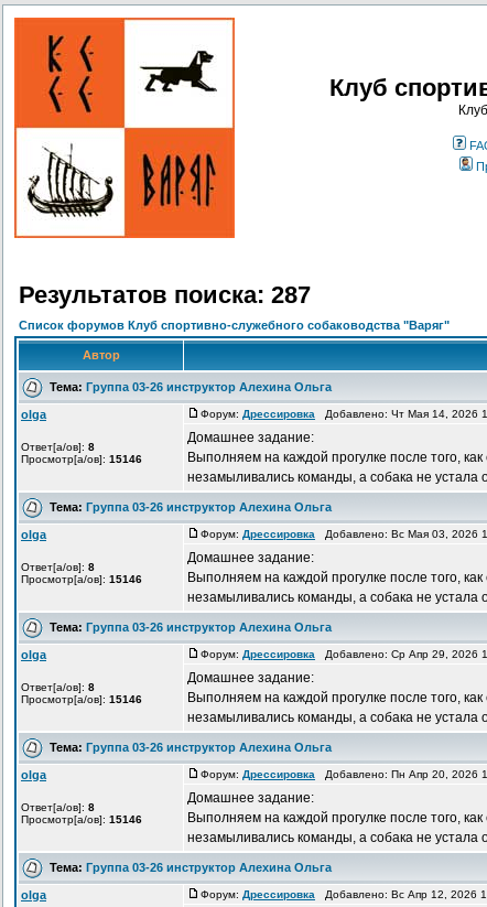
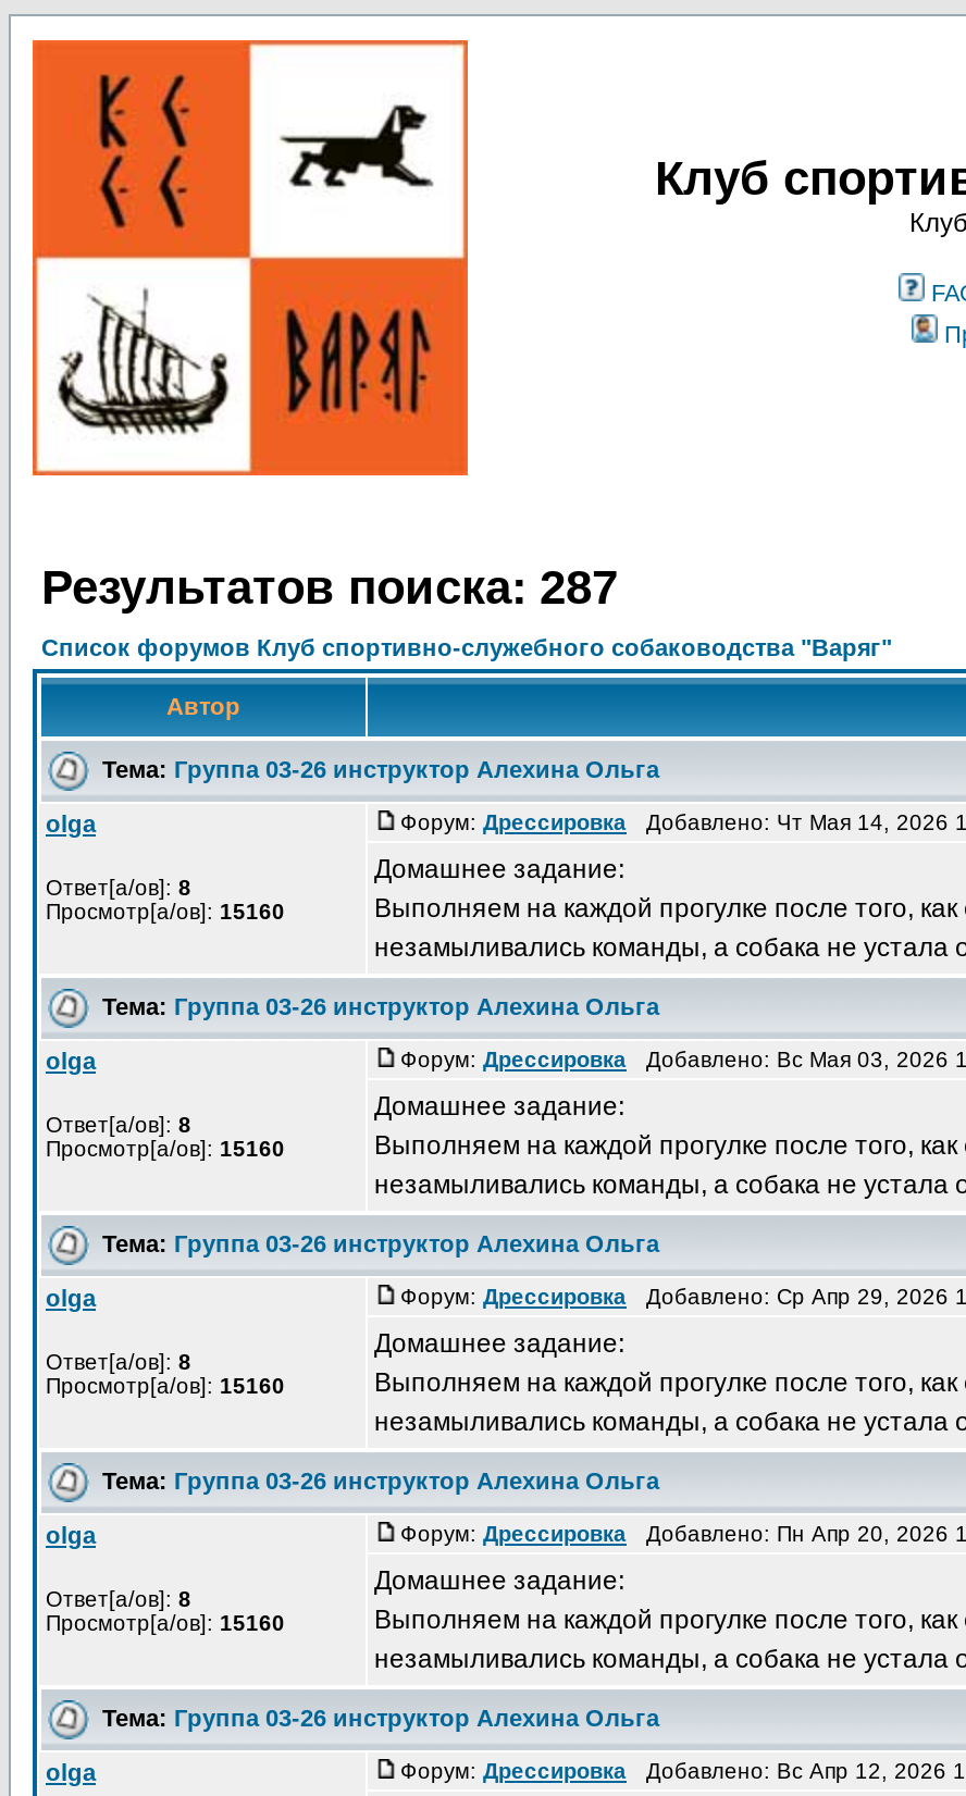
- Просмотр[а/ов]: 15146
+ Просмотр[а/ов]: 15160

- Просмотр[а/ов]: 15146
+ Просмотр[а/ов]: 15160

- Просмотр[а/ов]: 15146
+ Просмотр[а/ов]: 15160

- Просмотр[а/ов]: 15146
+ Просмотр[а/ов]: 15160
